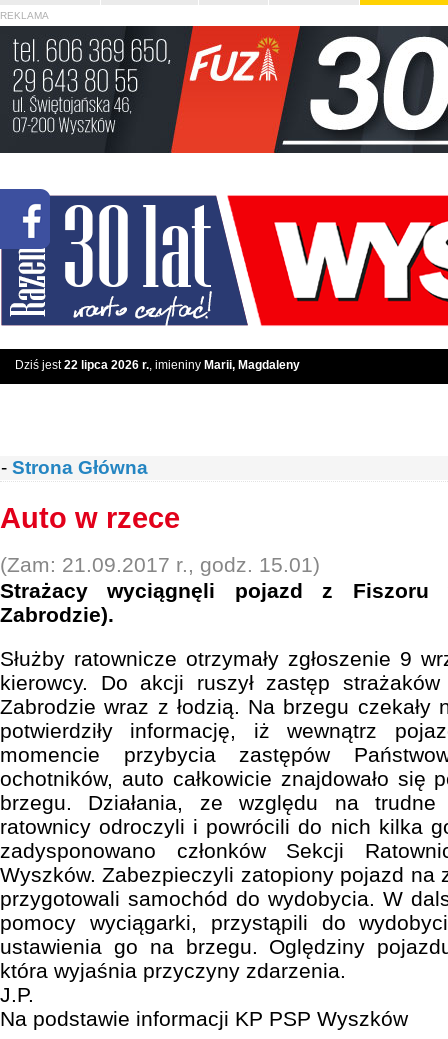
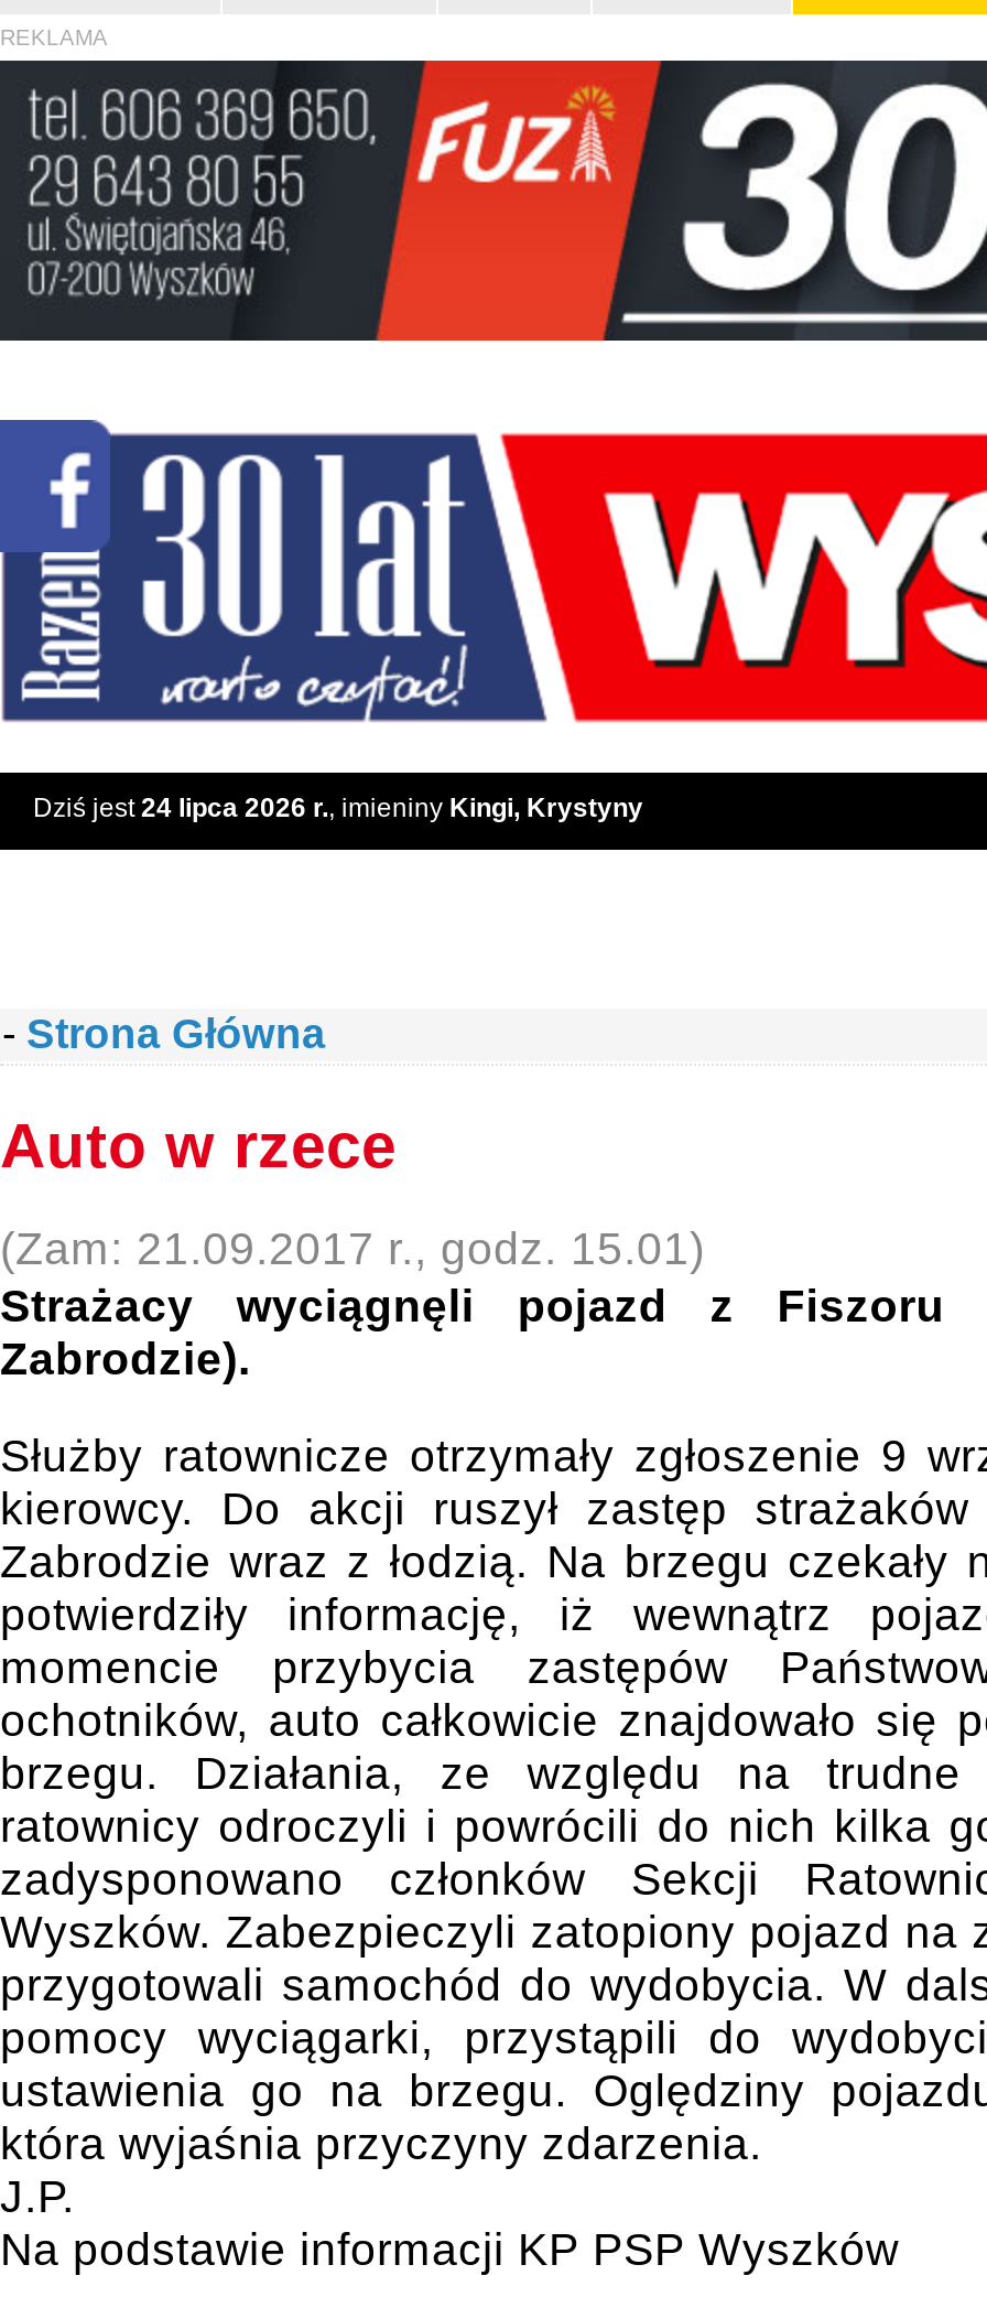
- Dziś jest 22 lipca 2026 r., imieniny Marii, Magdaleny
+ Dziś jest 24 lipca 2026 r., imieniny Kingi, Krystyny
